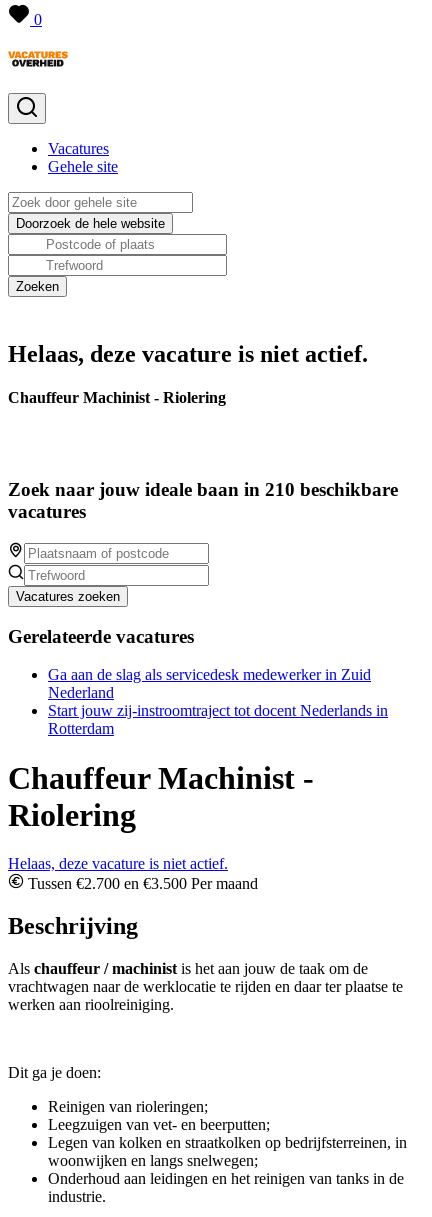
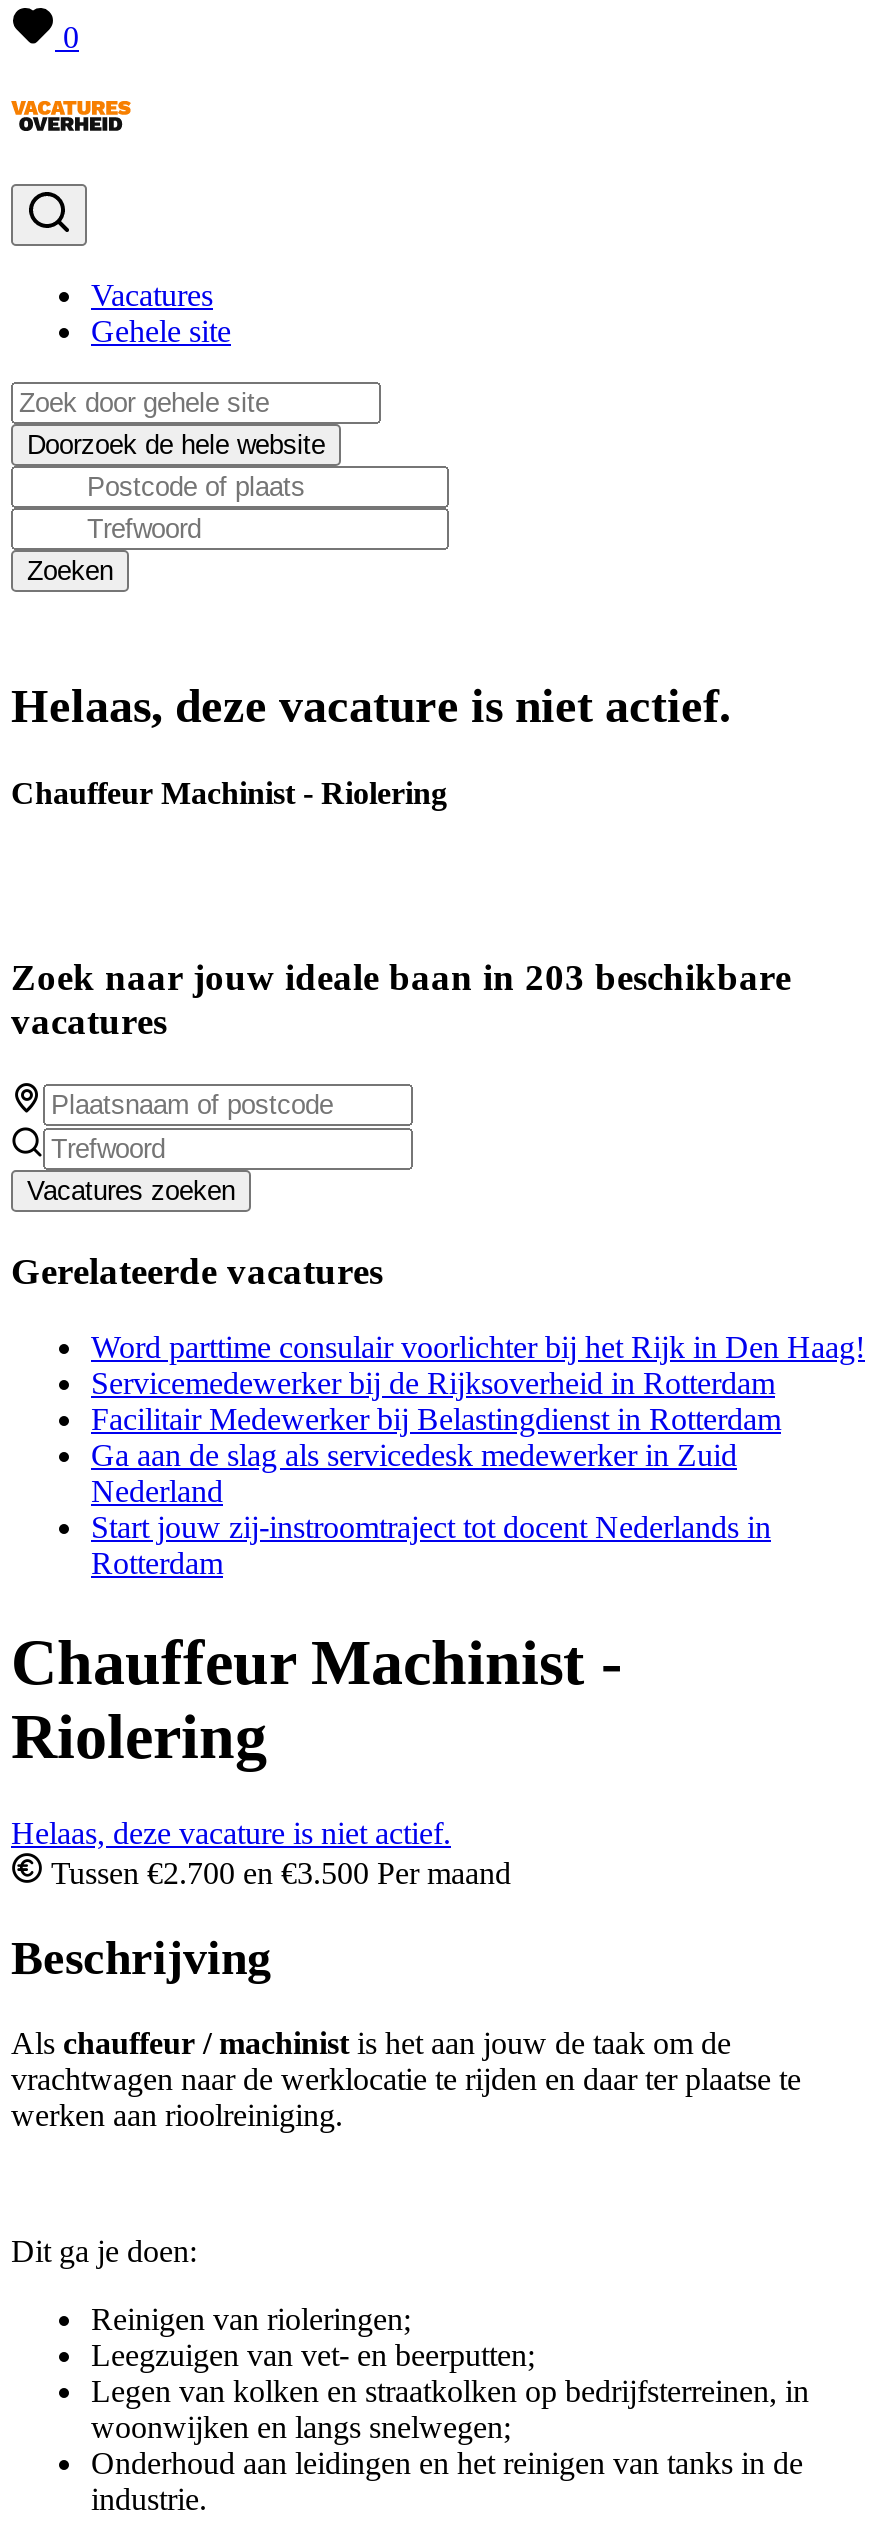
- Zoek naar jouw ideale baan in 210 beschikbare
+ Zoek naar jouw ideale baan in 203 beschikbare

+ Word parttime consulair voorlichter bij het Rijk in Den Haag!
+ Servicemedewerker bij de Rijksoverheid in Rotterdam
+ Facilitair Medewerker bij Belastingdienst in Rotterdam
